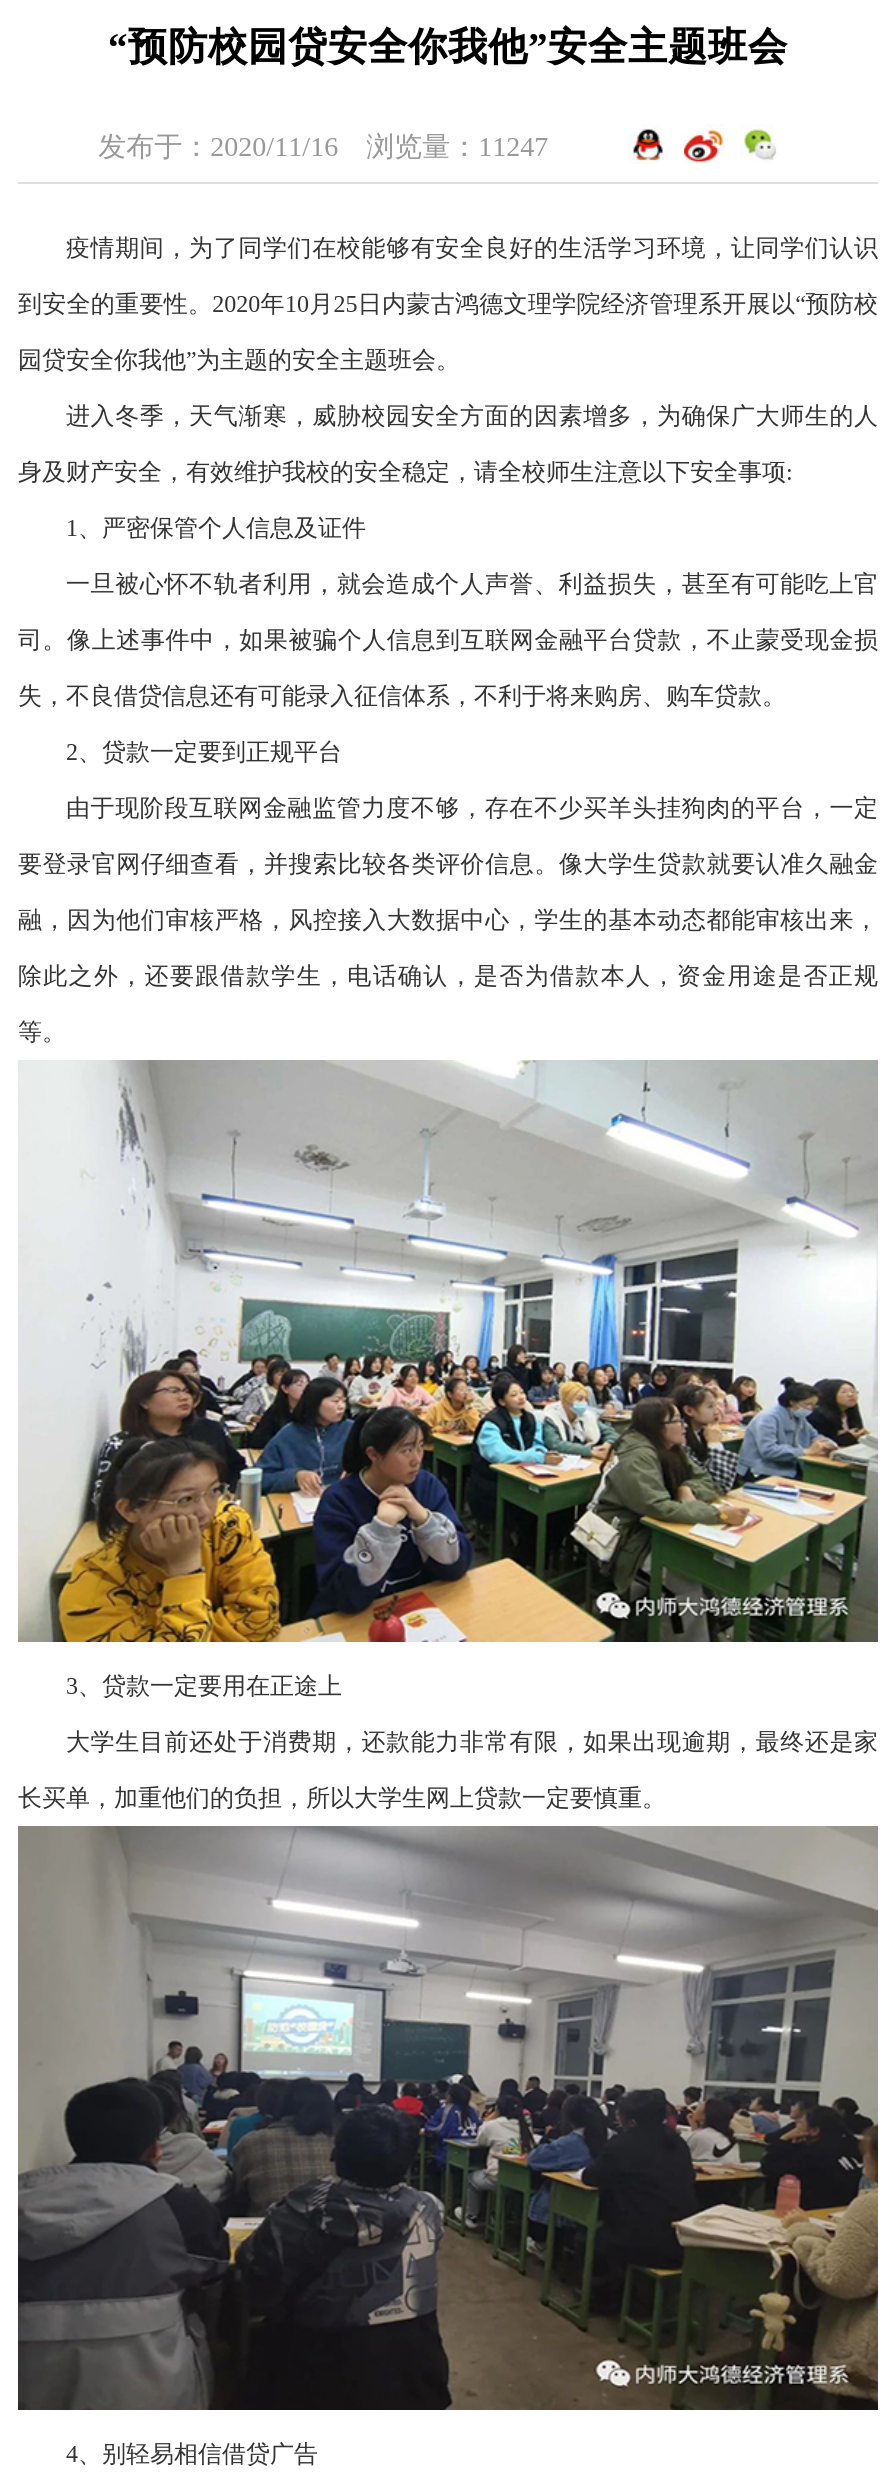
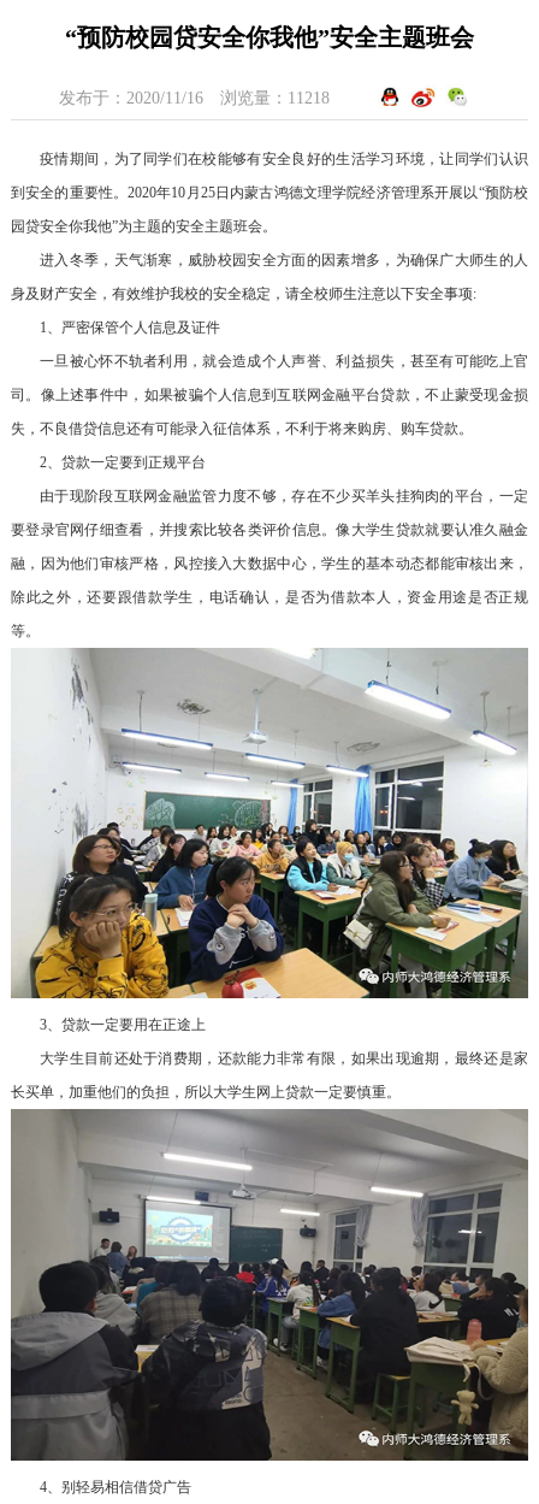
- 发布于：2020/11/16浏览量：11247
+ 发布于：2020/11/16浏览量：11218
